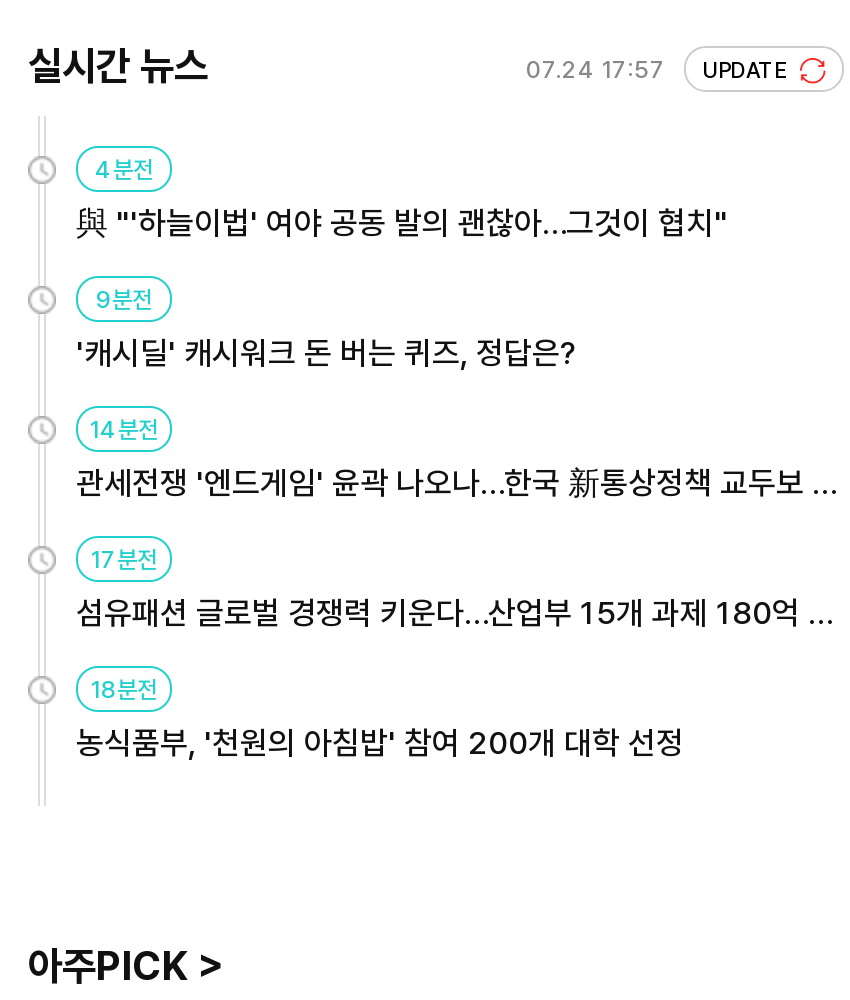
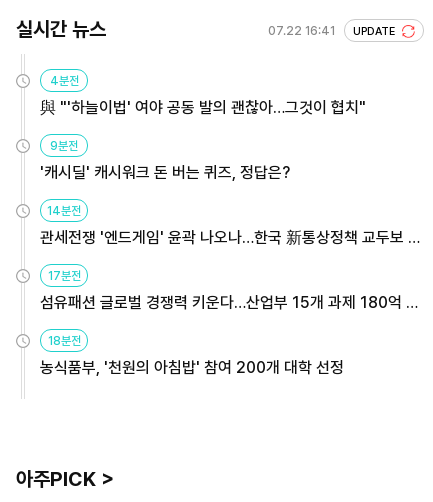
- 07.24 17:57 UPDATE
+ 07.22 16:41 UPDATE
